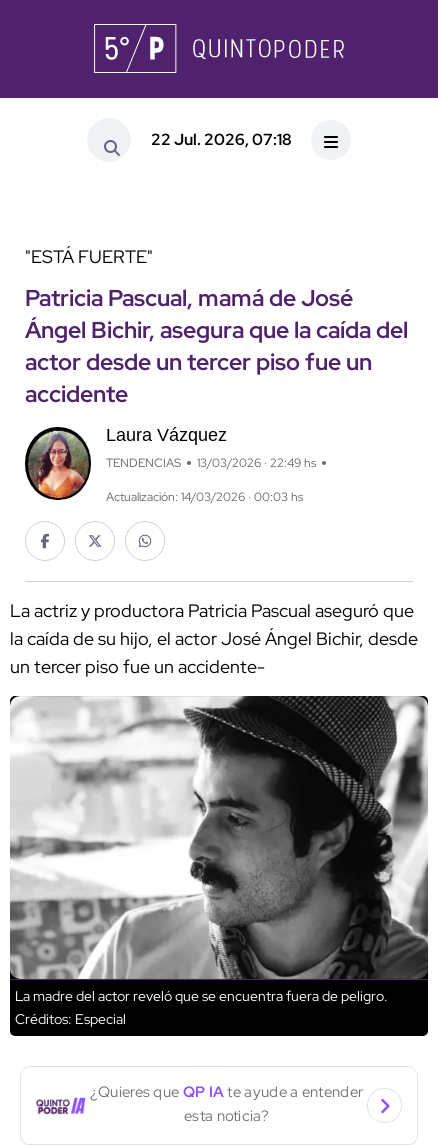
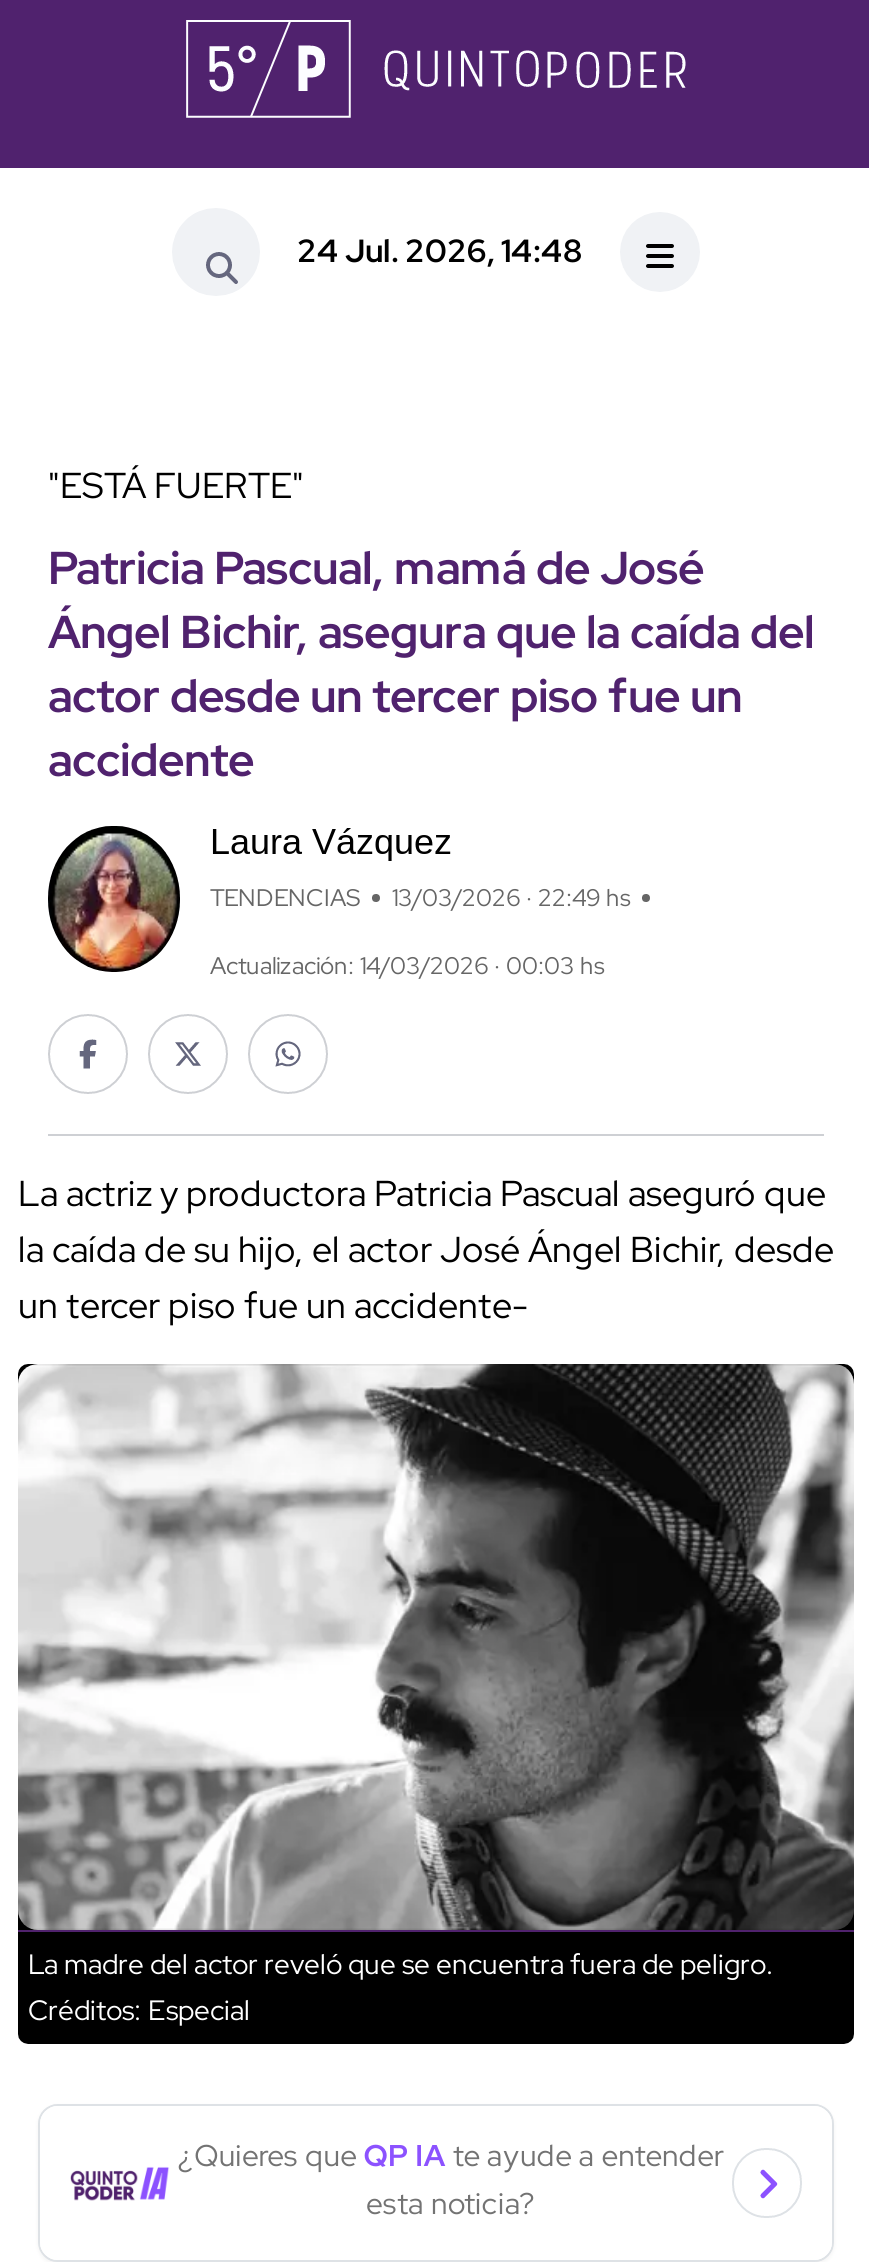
- 22 Jul. 2026, 07:18
+ 24 Jul. 2026, 14:48
